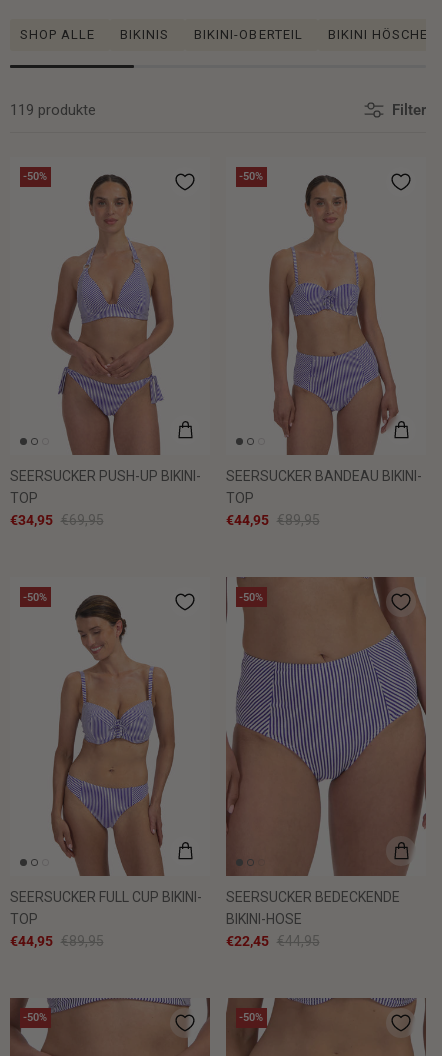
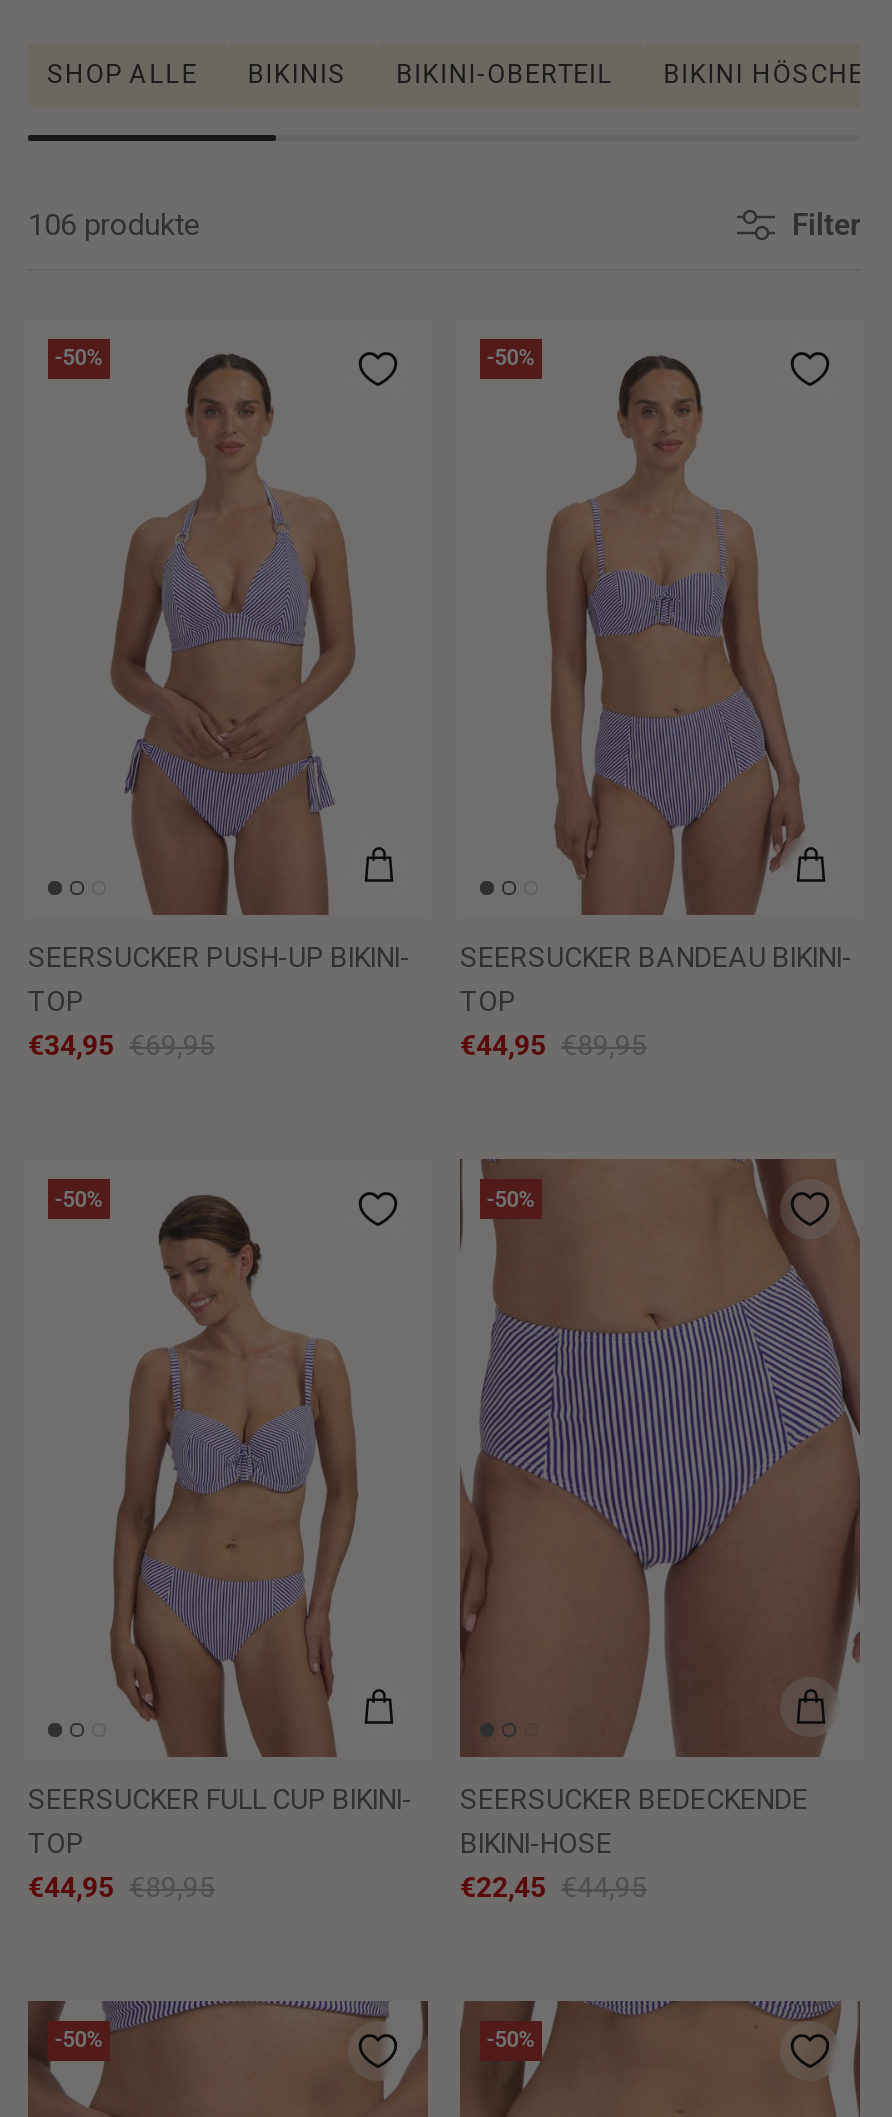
- 119 produkte
+ 106 produkte
